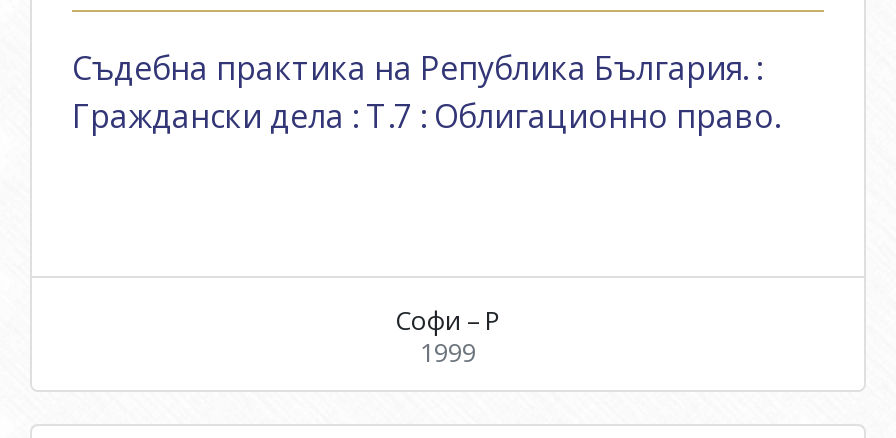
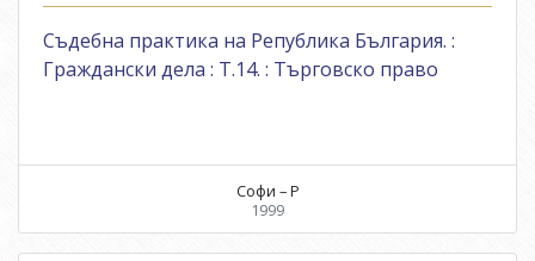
- Граждански дела : Т.7 : Облигационно право.
+ Граждански дела : Т.14. : Търговско право
